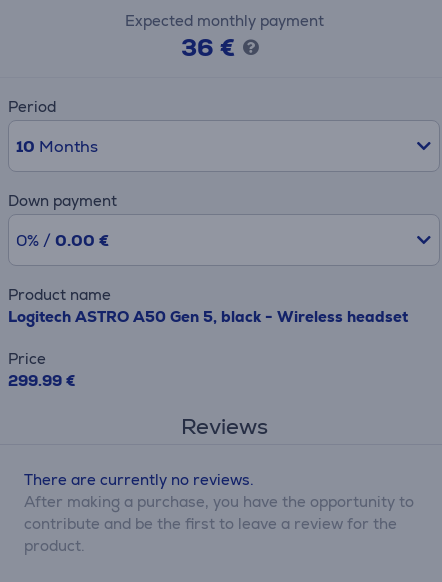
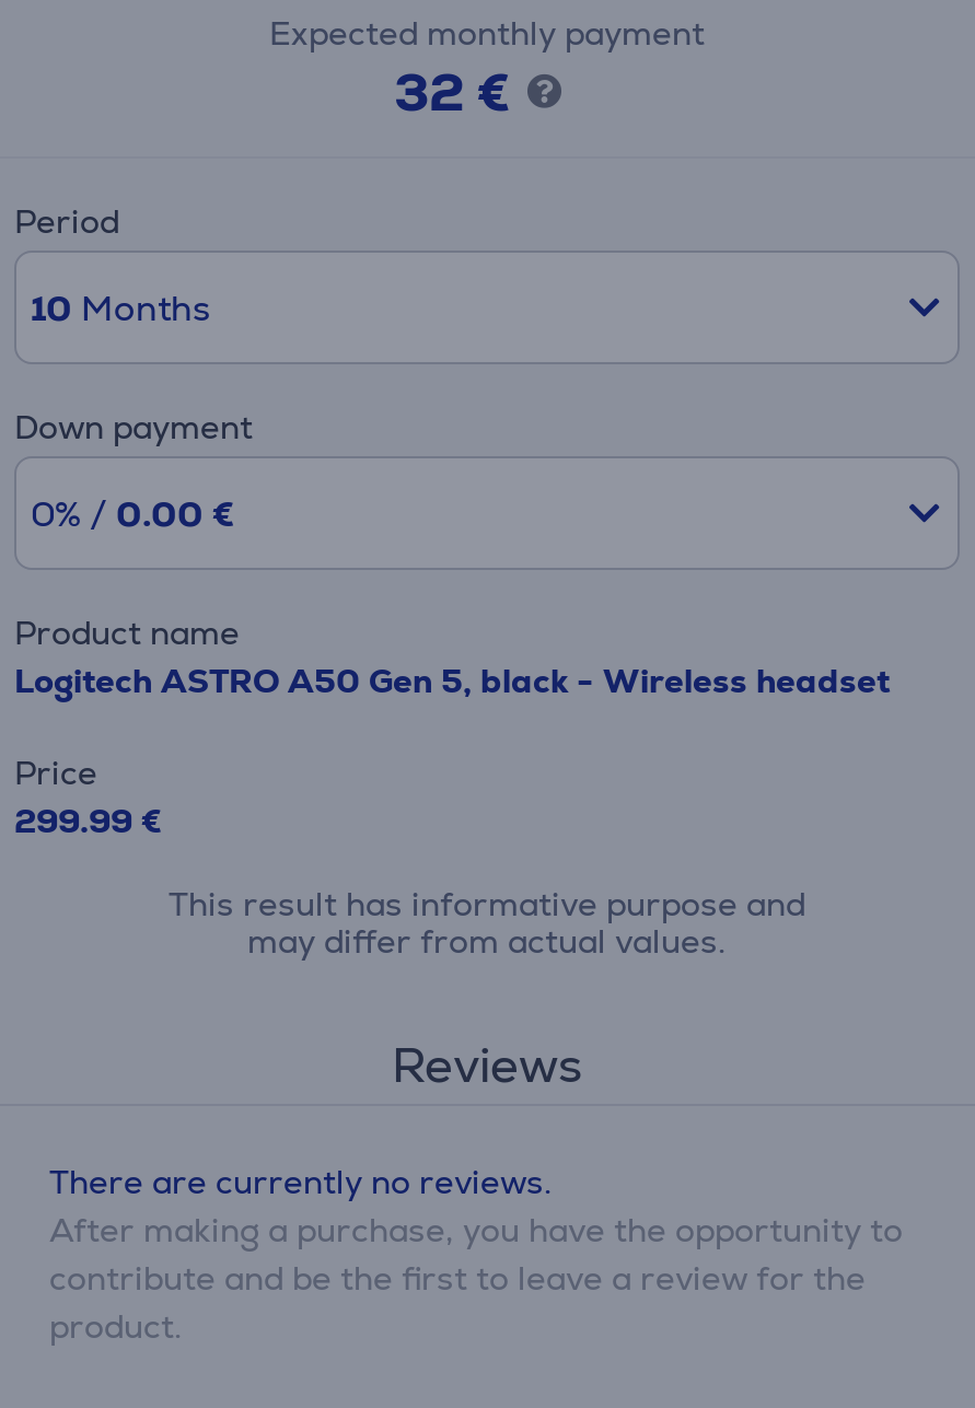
- 36 €
+ 32 €

+ This result has informative purpose and
+ may differ from actual values.
